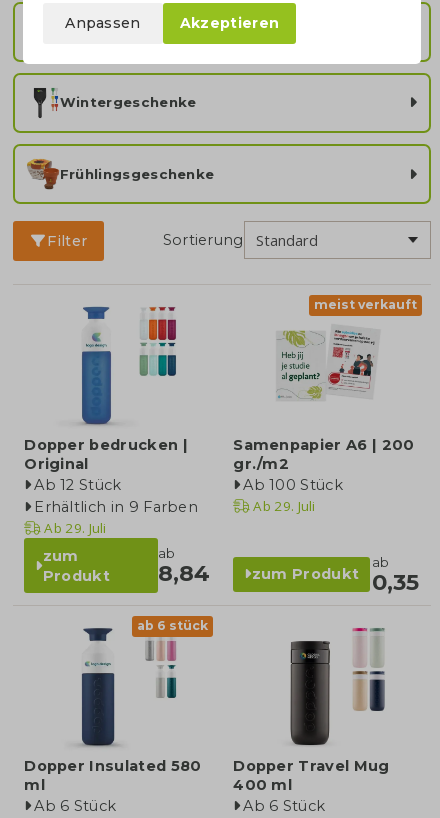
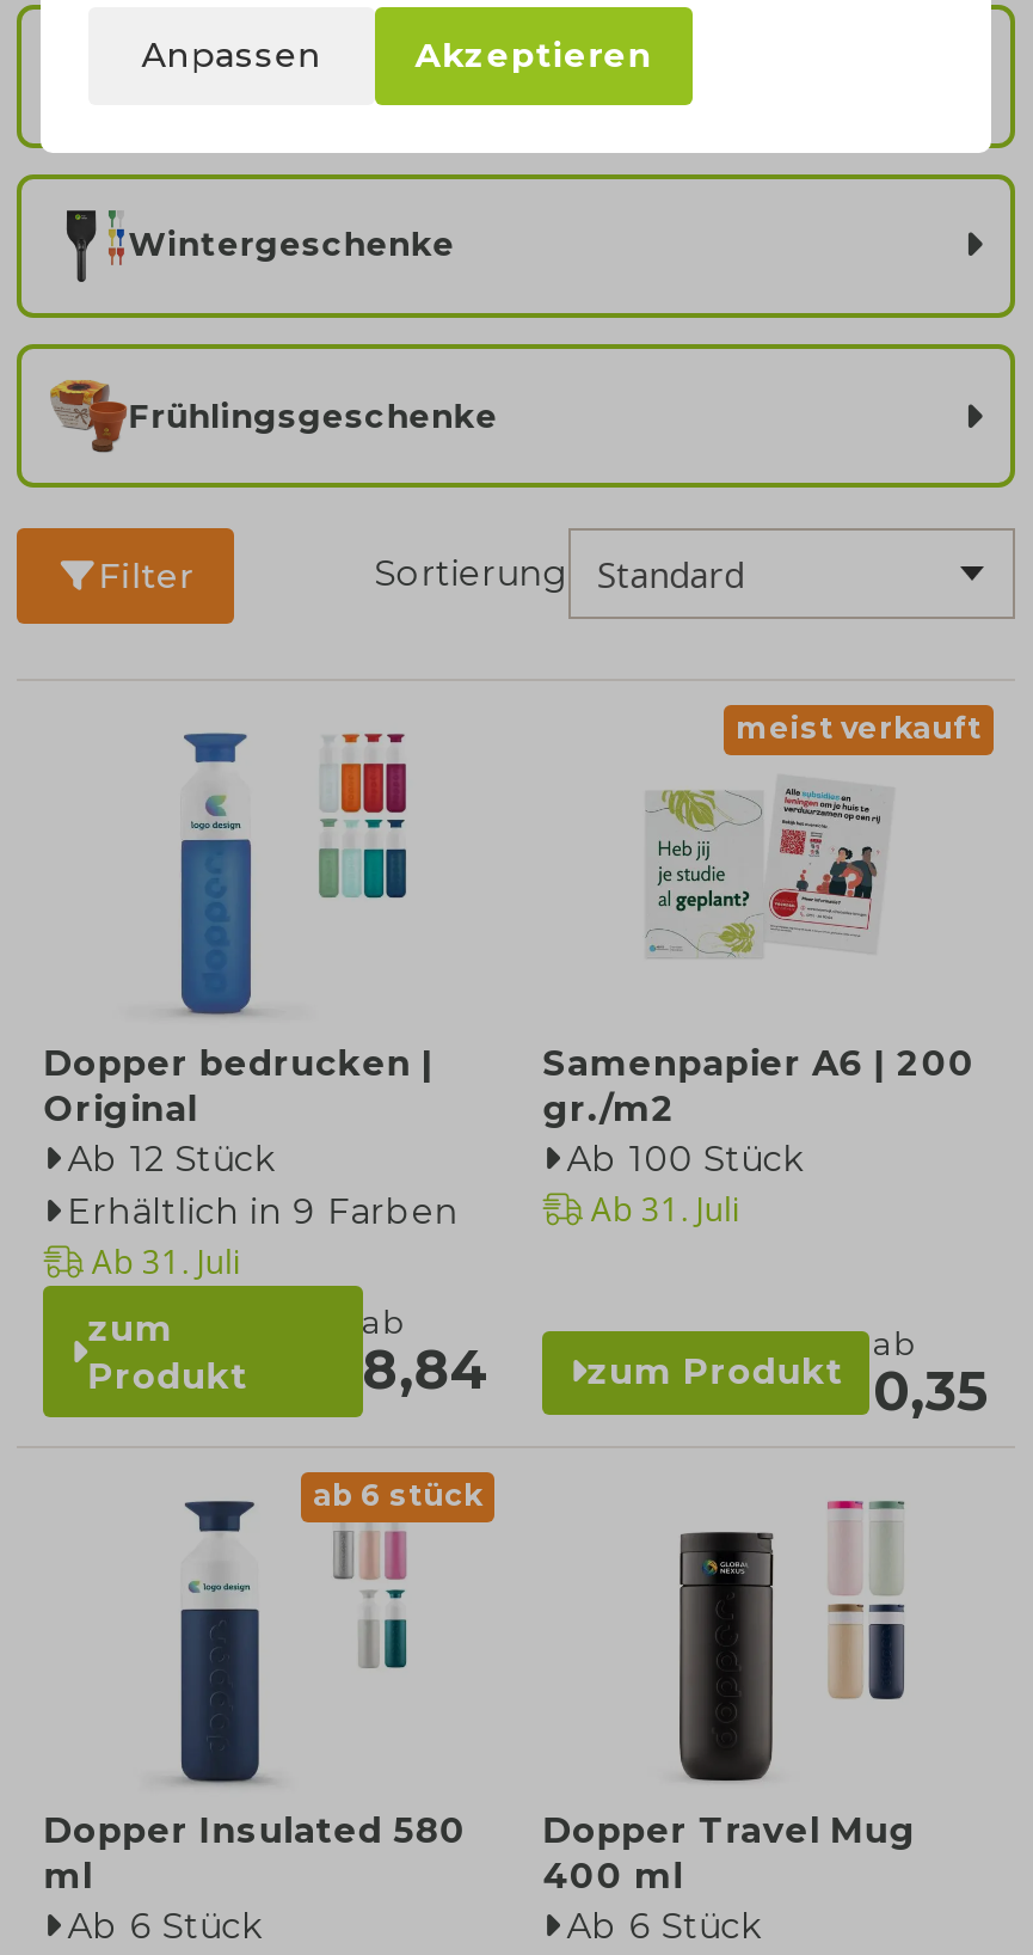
- Ab 29. Juli
+ Ab 31. Juli

- Ab 29. Juli
+ Ab 31. Juli
